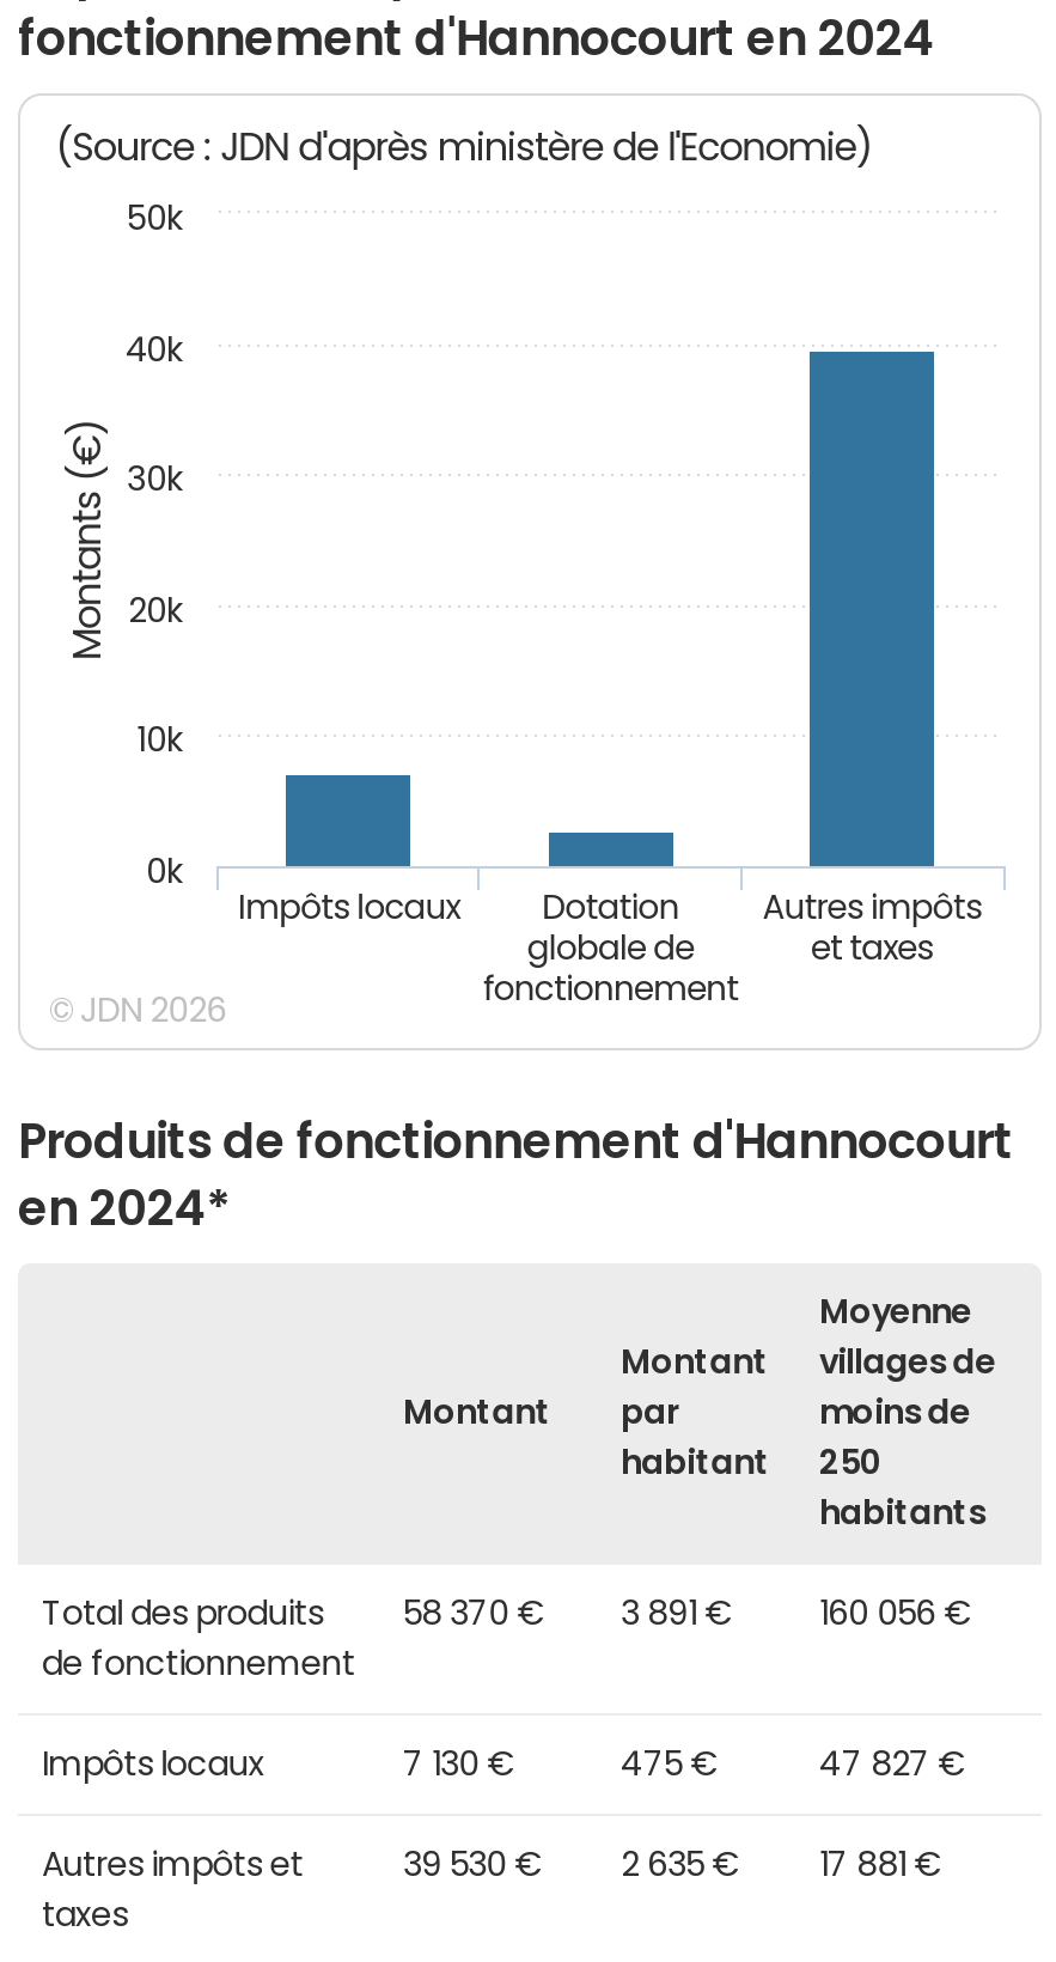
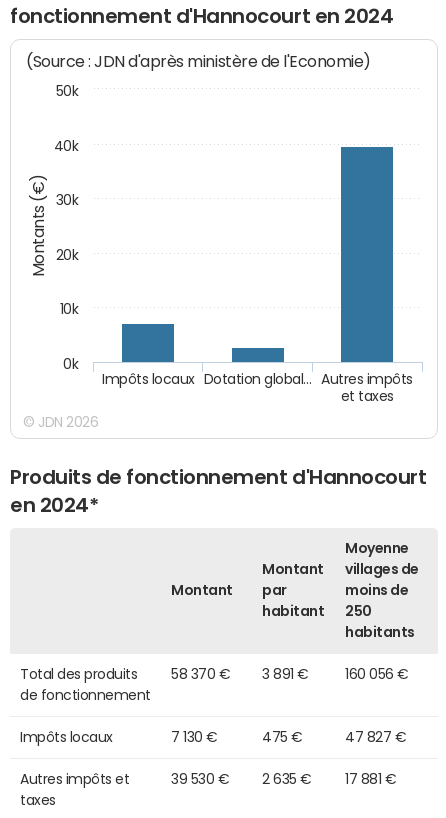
- Dotation
- globale de
- fonctionnement
+ Dotation global…
